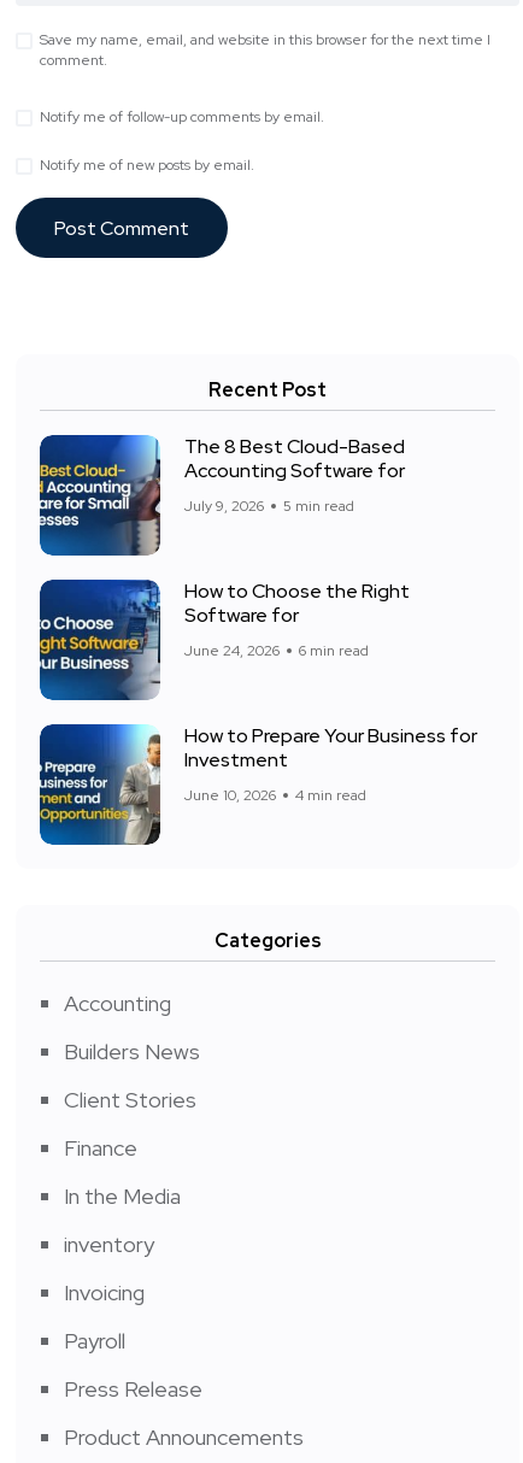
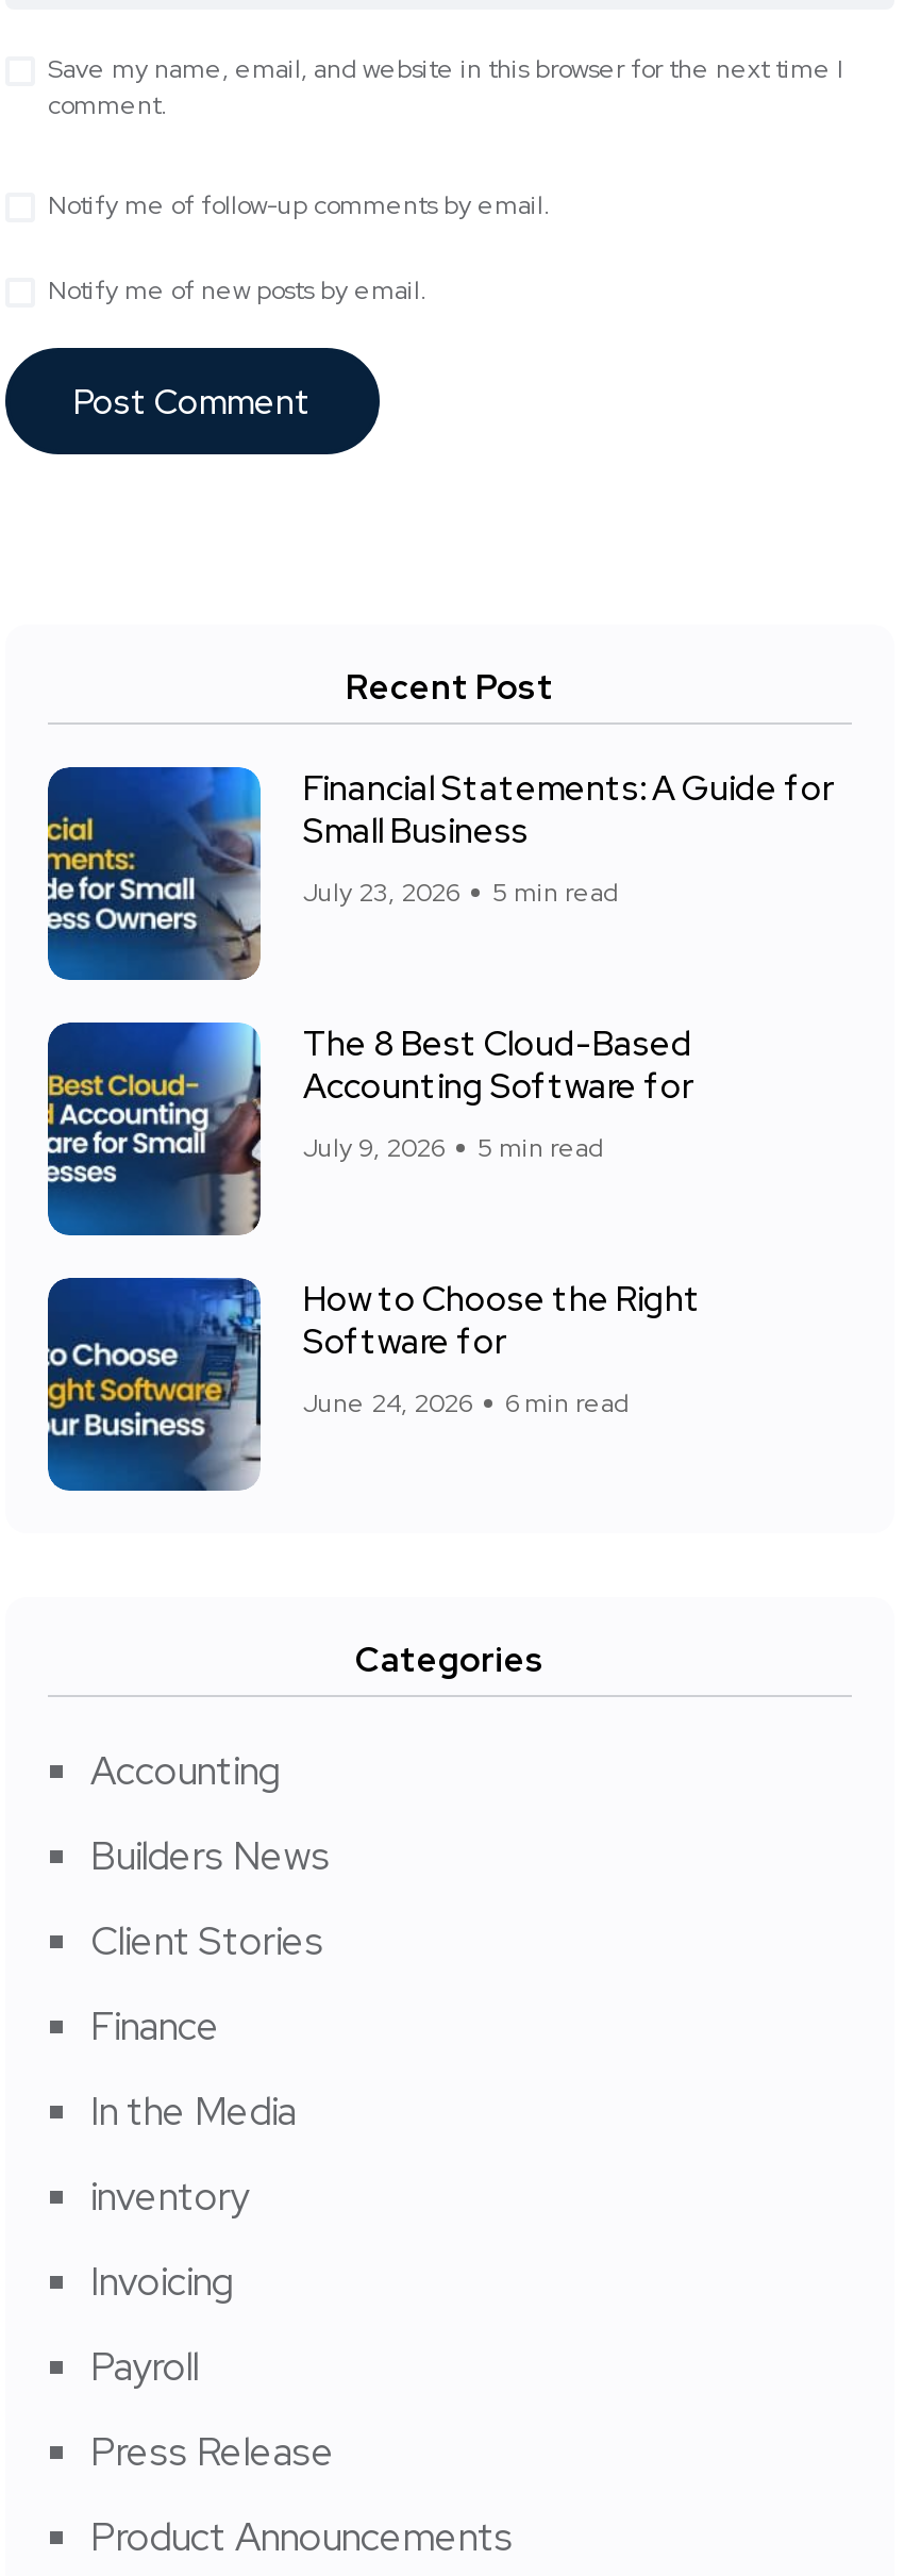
+ [image]
+ Financial Statements: A Guide for
+ Small Business
+ July 23, 2026
+ 5 min read

moved down: [image] | The 8 Best Cloud-Based | Accounting Software for | ... | June 24, 2026 | 6 min read

- [image]
- How to Prepare Your Business for
- Investment
- June 10, 2026
- 4 min read
